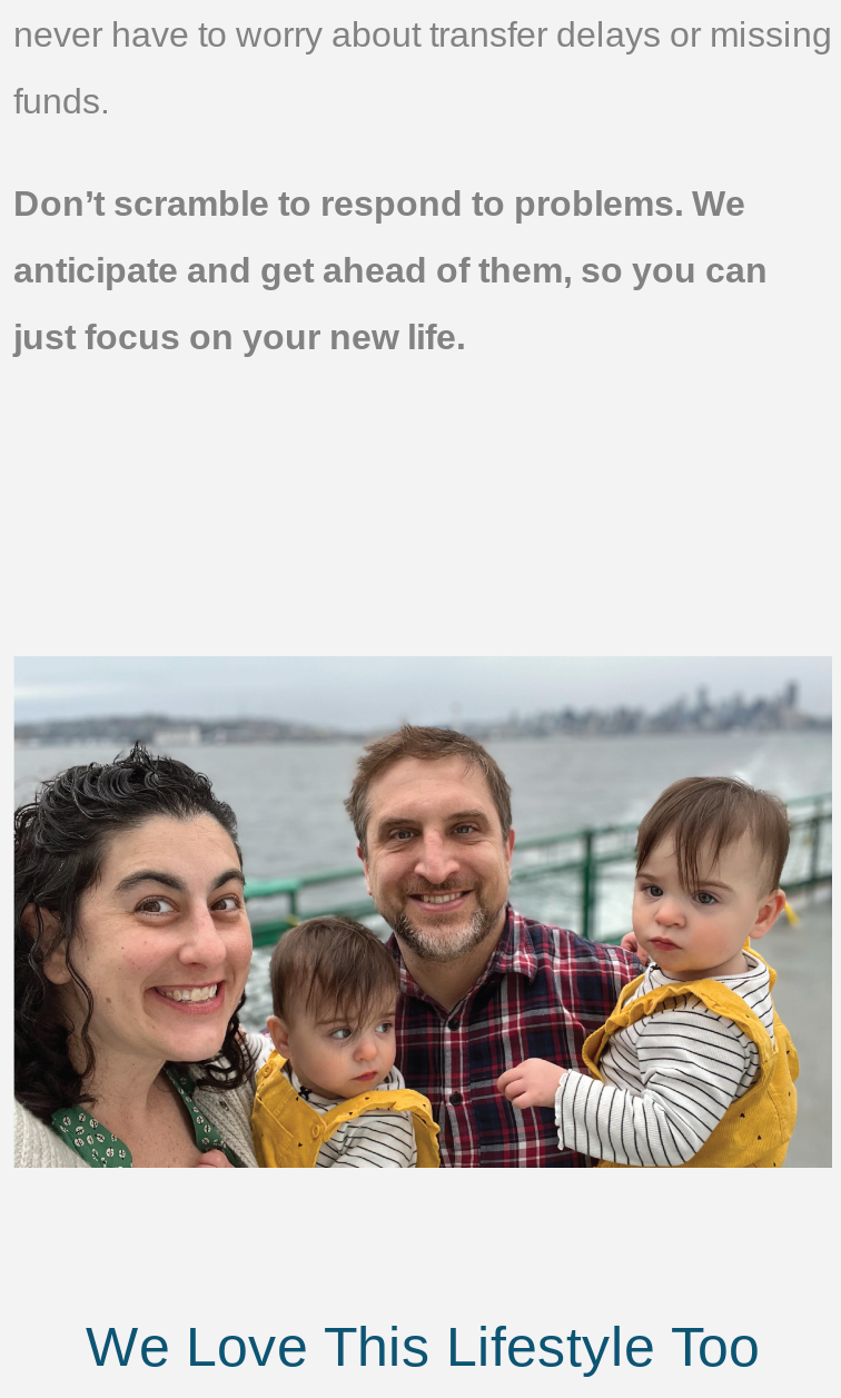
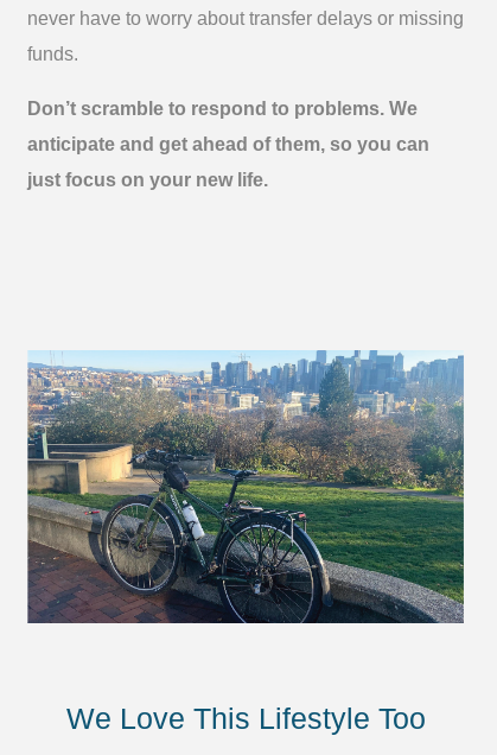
- [image]
+ [image]
